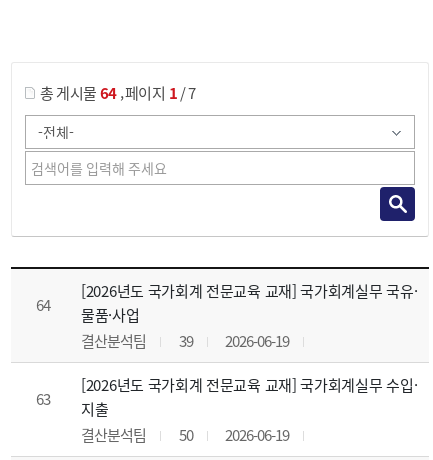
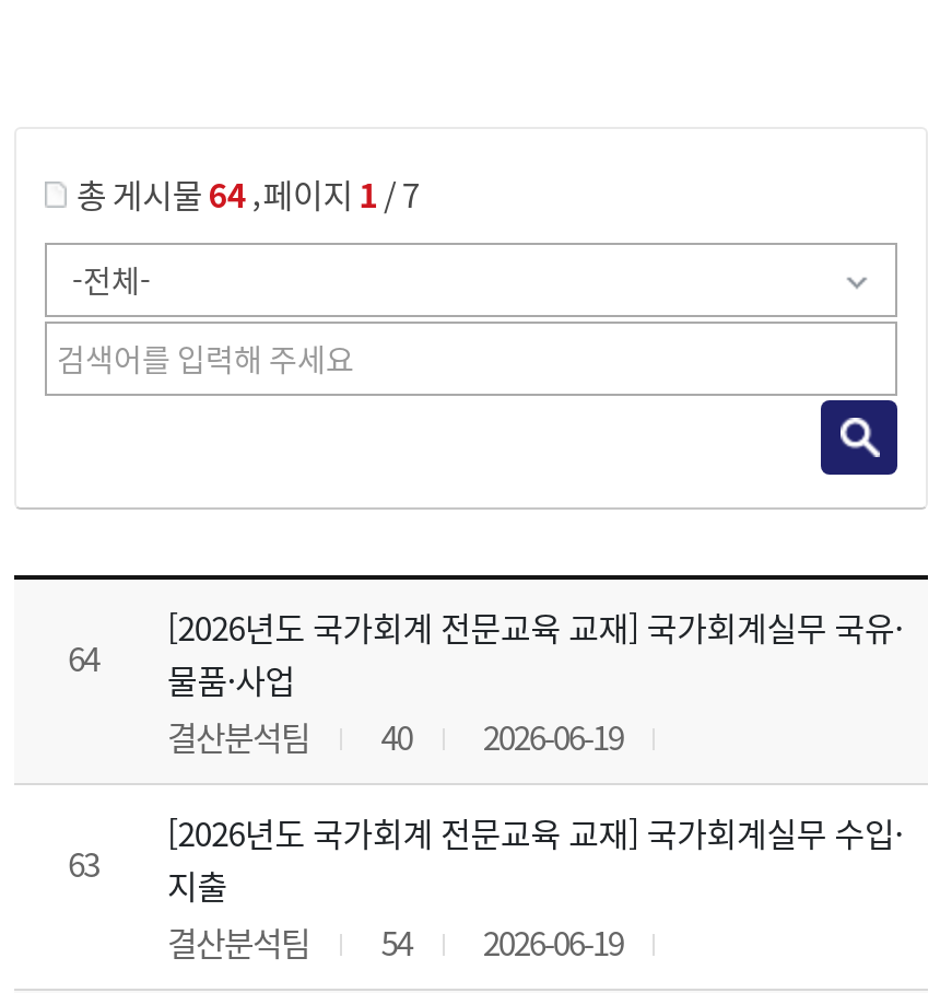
- 결산분석팀 39 2026-06-19
+ 결산분석팀 40 2026-06-19

- 결산분석팀 50 2026-06-19
+ 결산분석팀 54 2026-06-19
